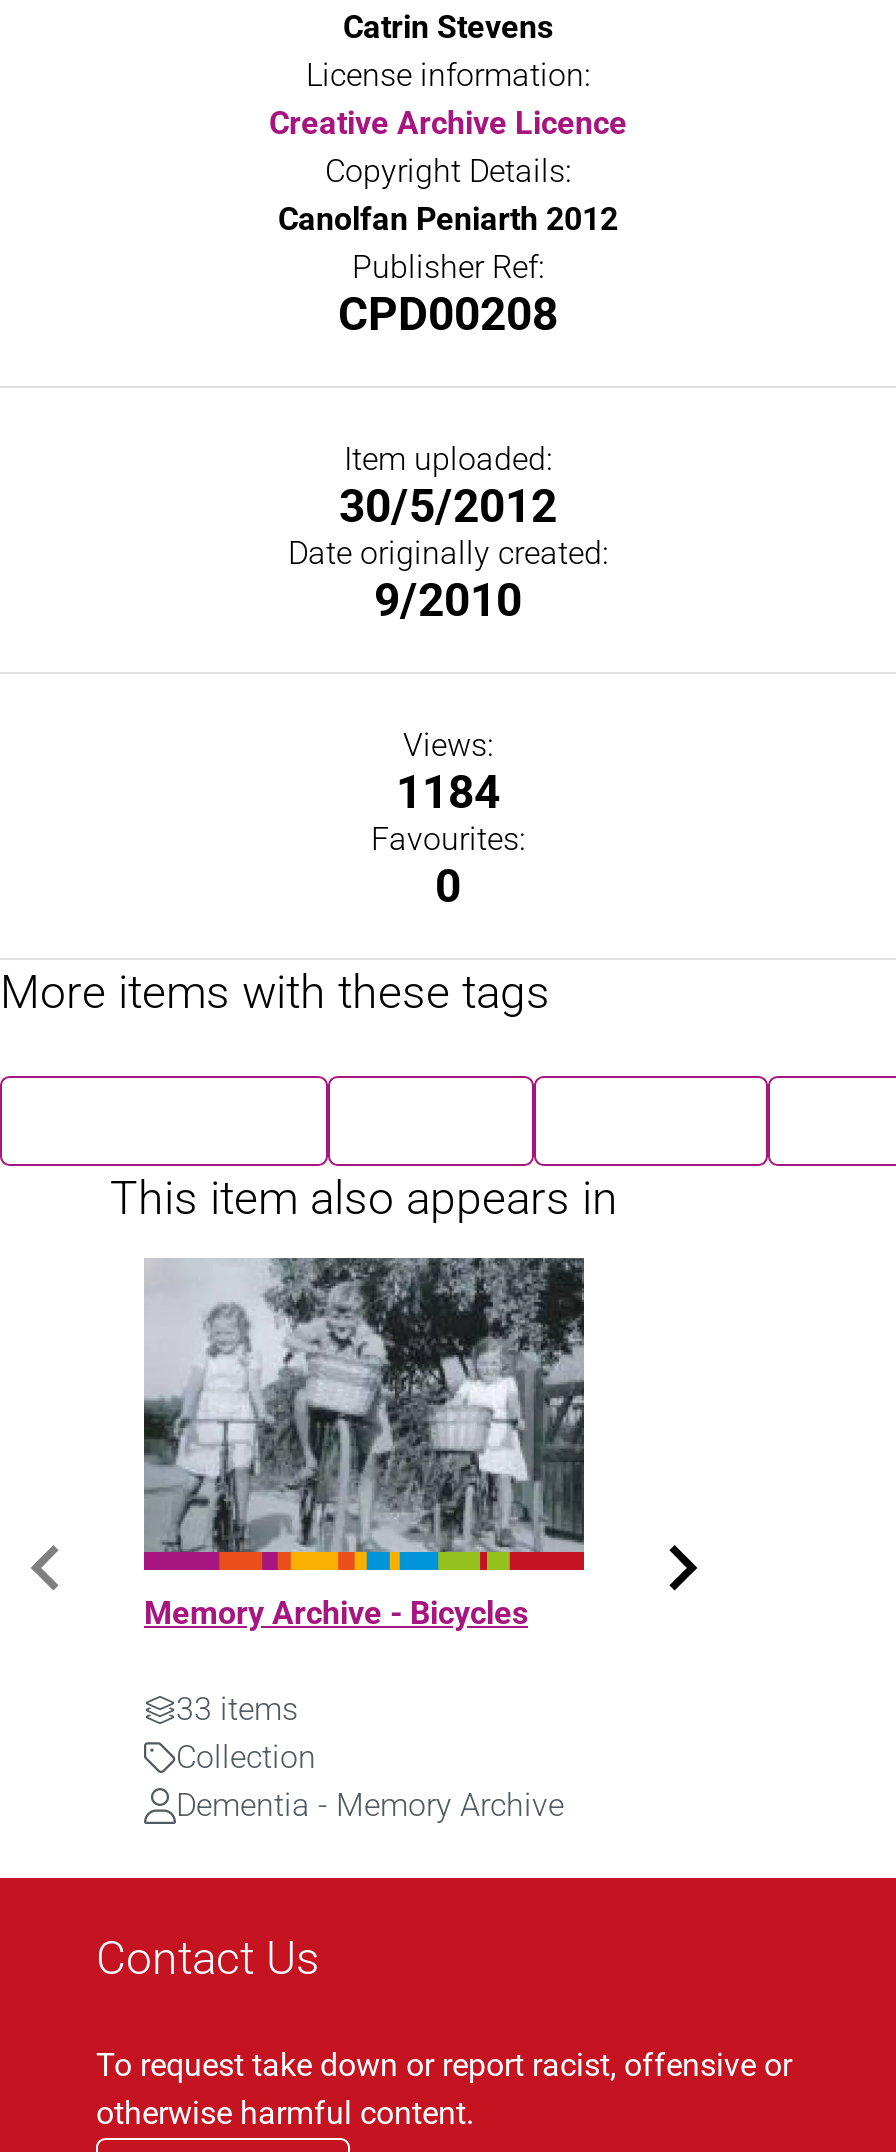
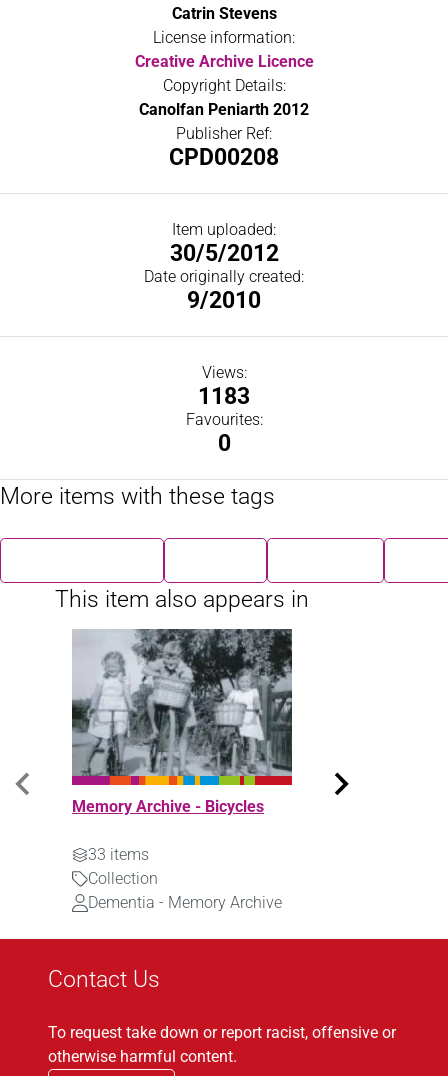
- 1184
+ 1183
